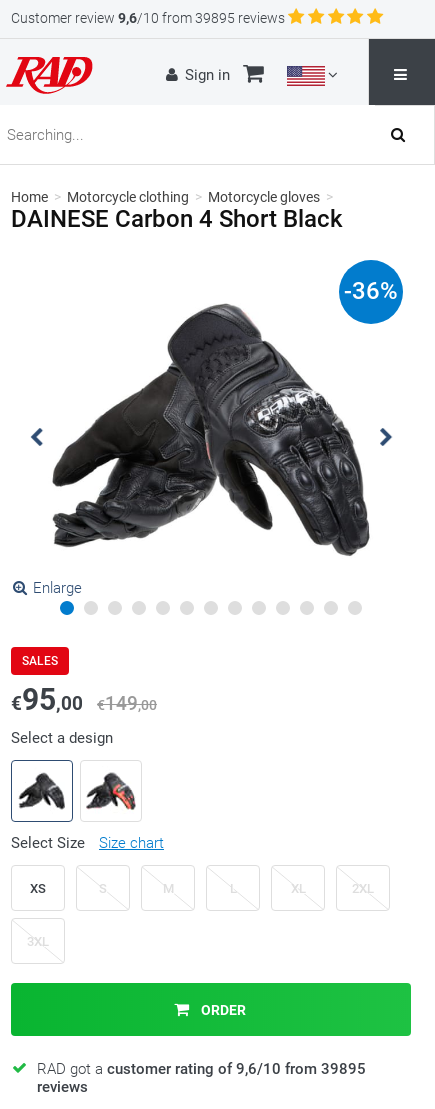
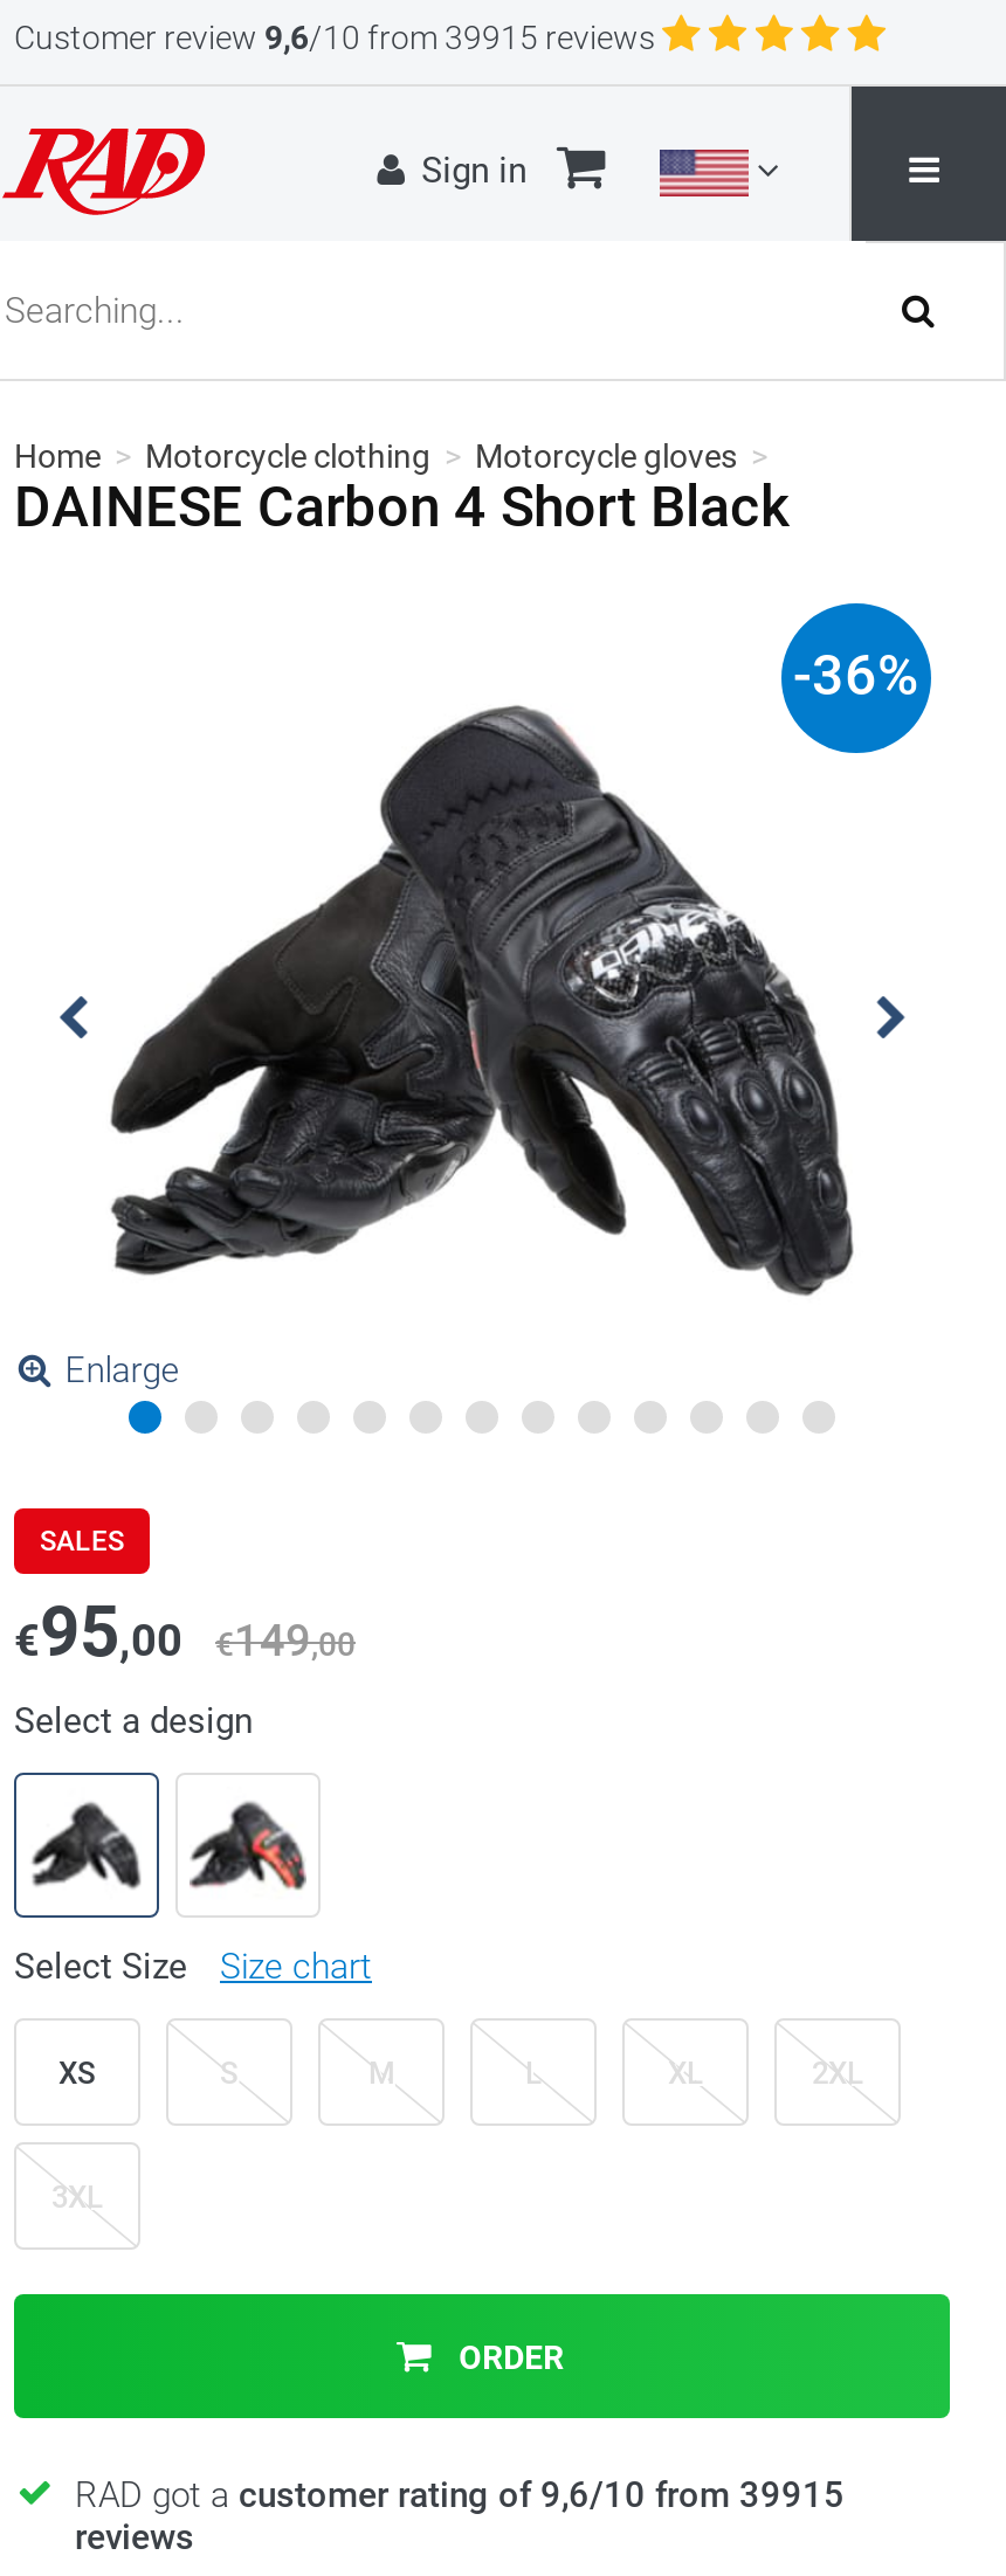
- Customer review 9,6/10 from 39895 reviews
+ Customer review 9,6/10 from 39915 reviews

- RAD got a customer rating of 9,6/10 from 39895
+ RAD got a customer rating of 9,6/10 from 39915
